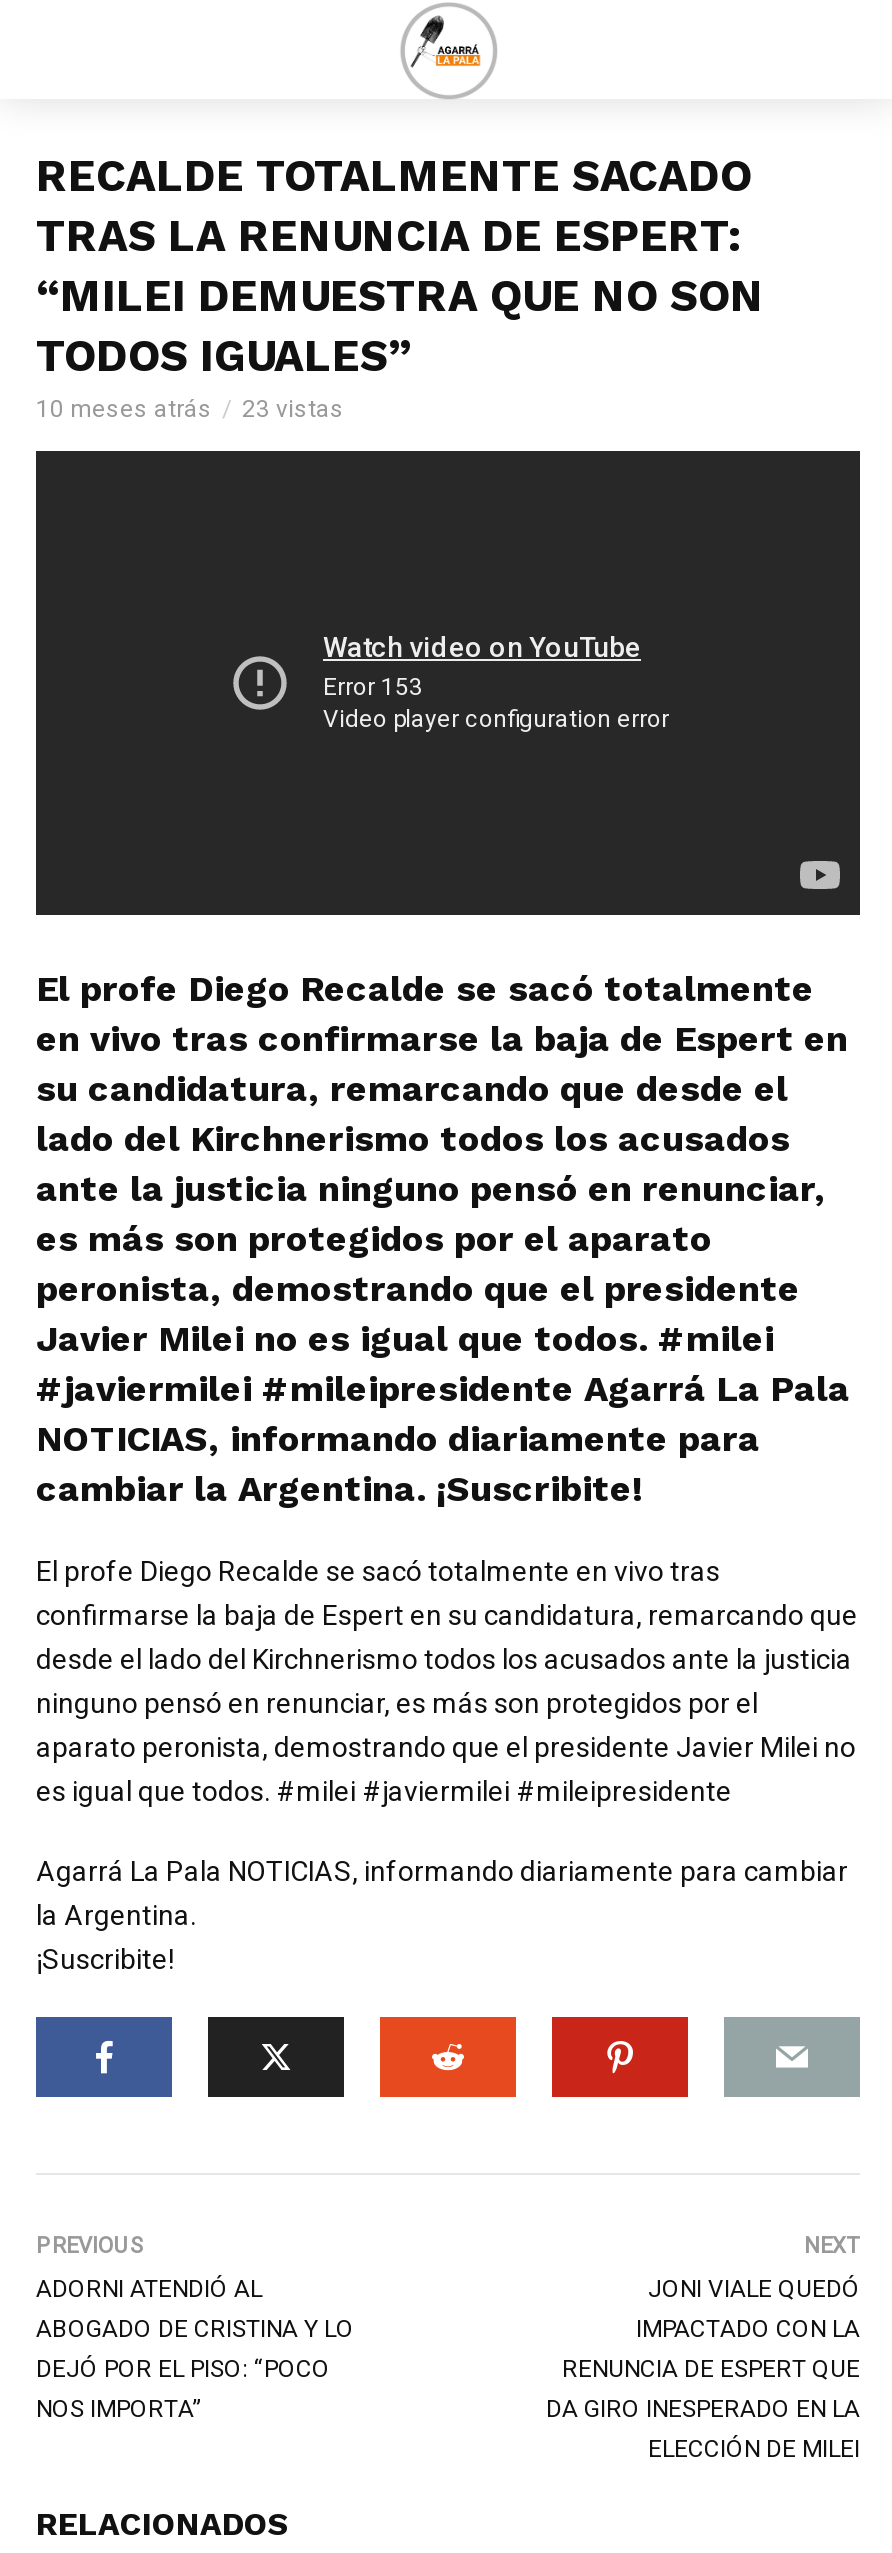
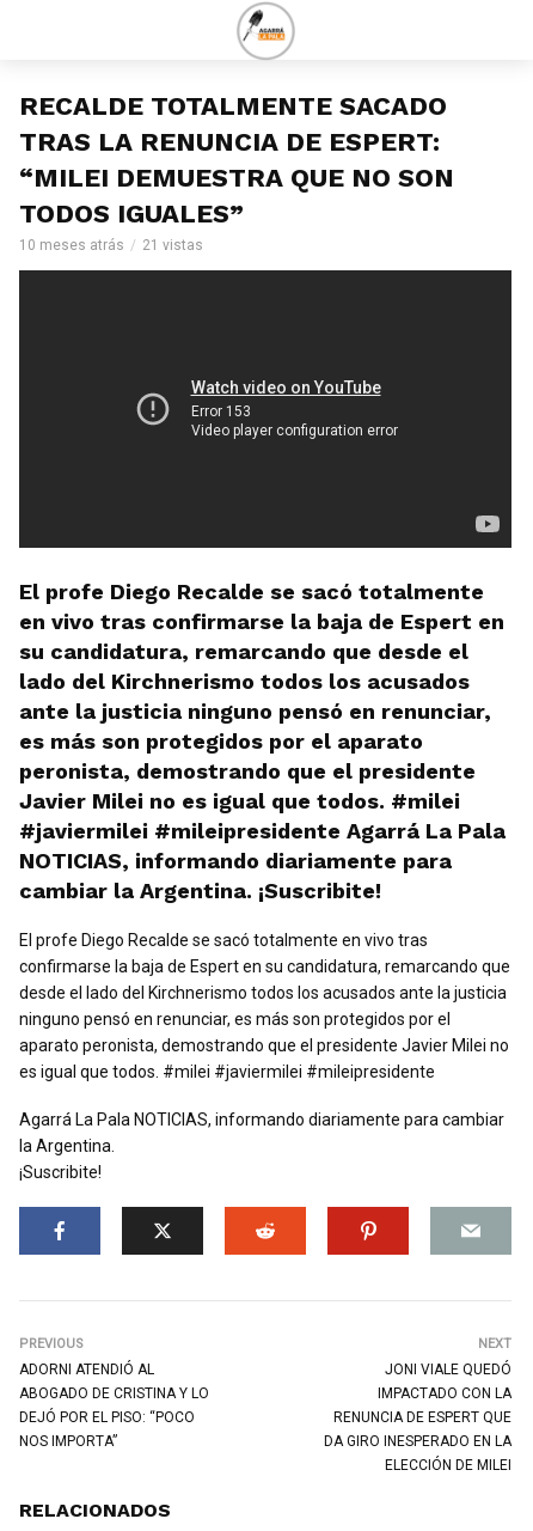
- 10 meses atrás 23 vistas
+ 10 meses atrás 21 vistas
